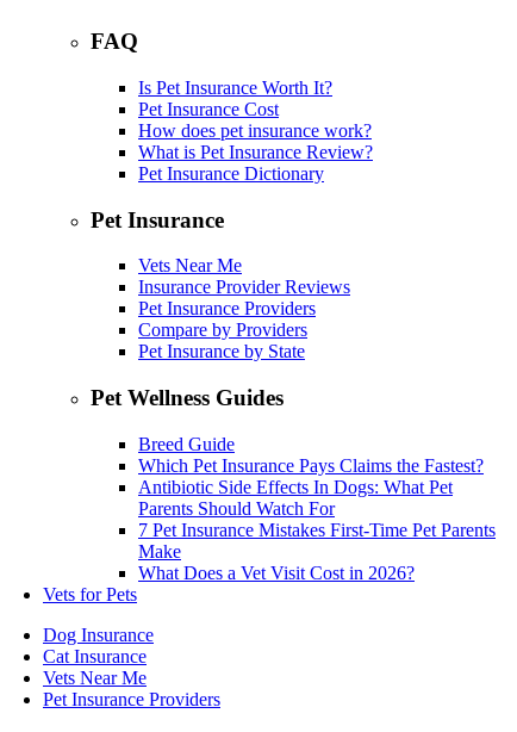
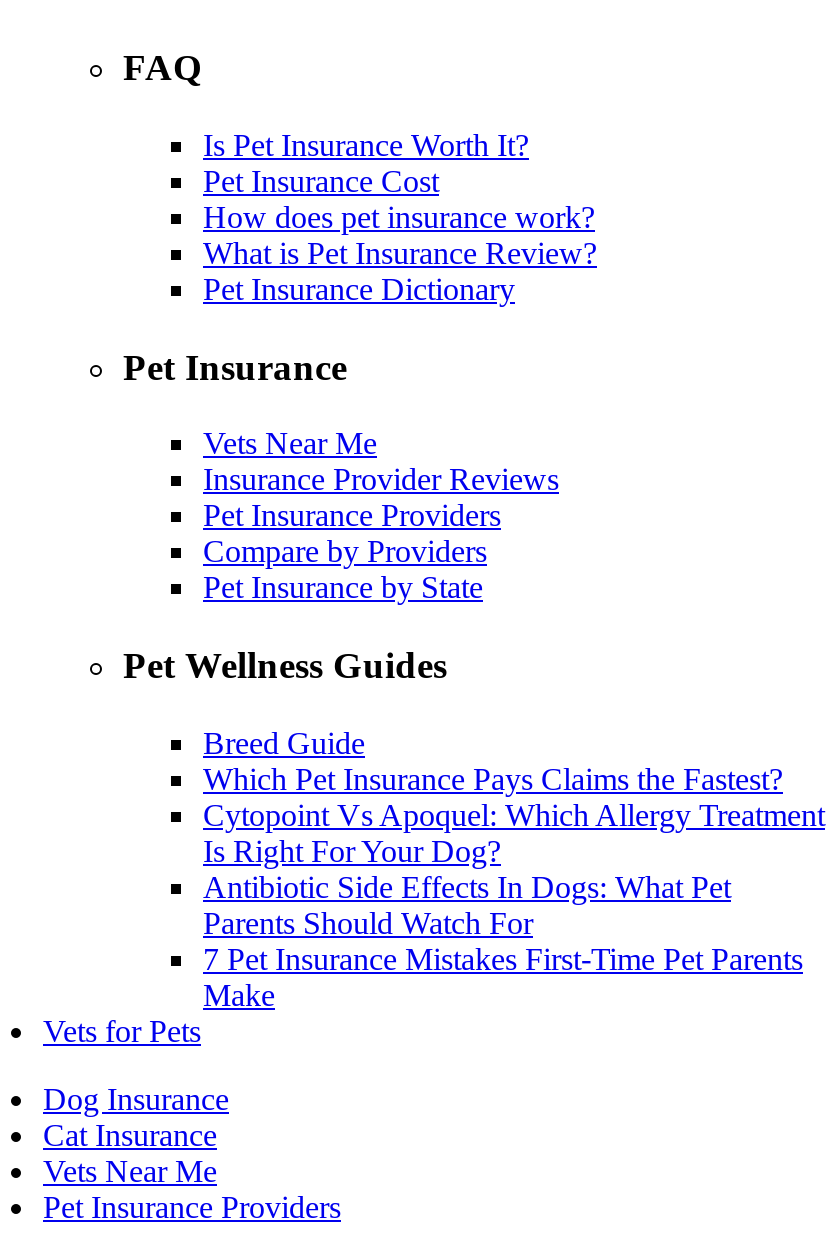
+ Cytopoint Vs Apoquel: Which Allergy Treatment
+ Is Right For Your Dog?

moved down: Antibiotic Side Effects In Dogs: What Pet | Parents Should Watch For | 7 Pet Insurance Mistakes First-Time Pet Parents | Make

- What Does a Vet Visit Cost in 2026?
